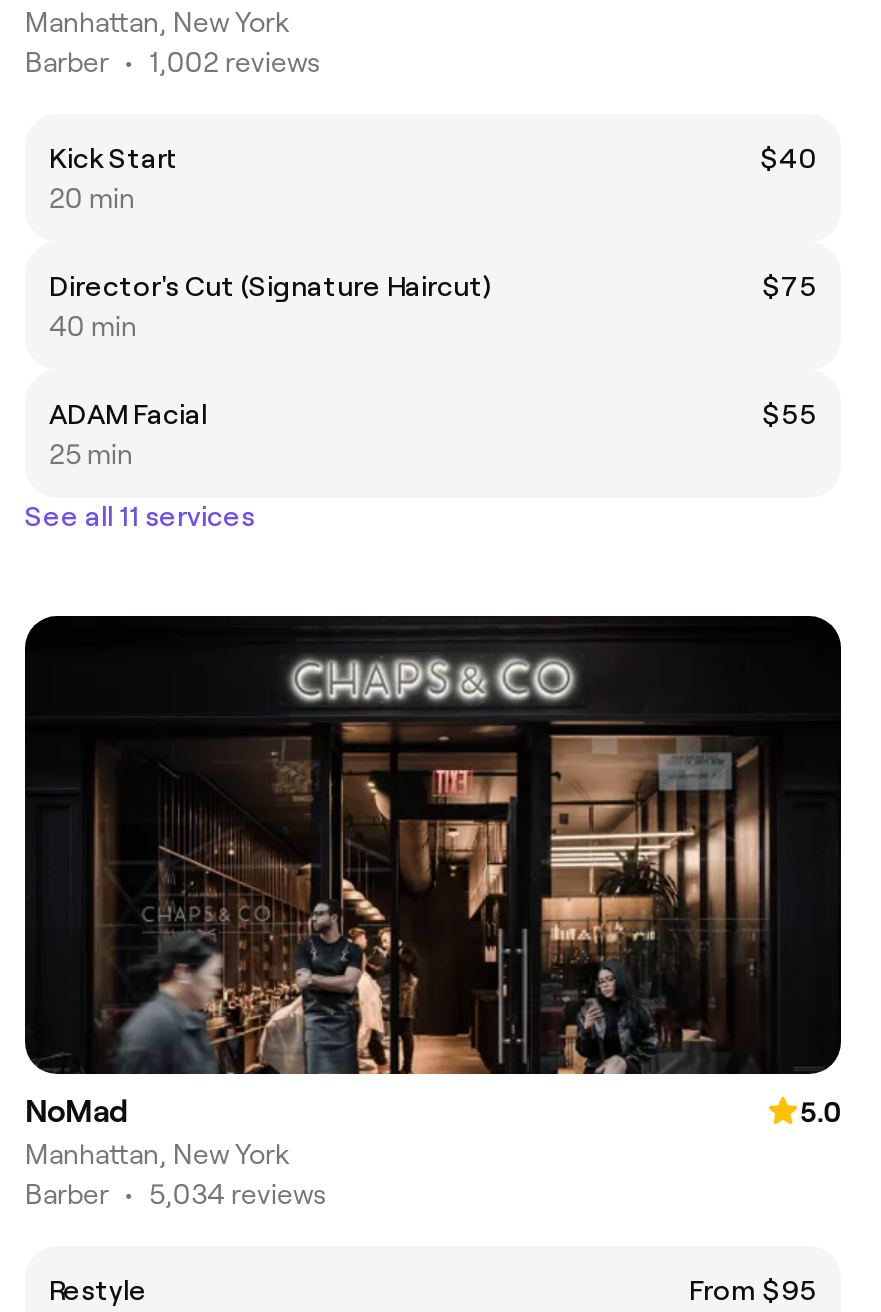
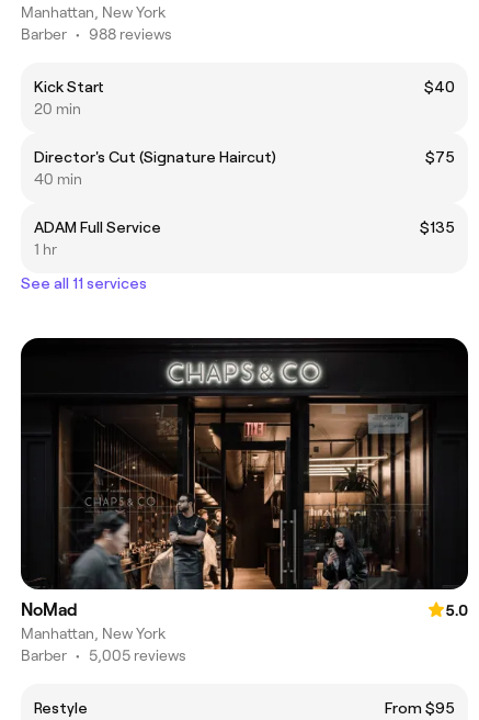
- Barber • 1,002 reviews
+ Barber • 988 reviews

- ADAM Facial
- $55
- 25 min
+ ADAM Full Service
+ $135
+ 1 hr

- Barber • 5,034 reviews
+ Barber • 5,005 reviews
